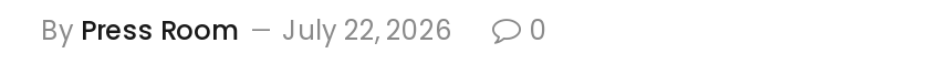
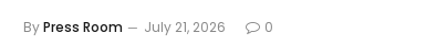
- By Press Room July 22, 2026
+ By Press Room July 21, 2026
